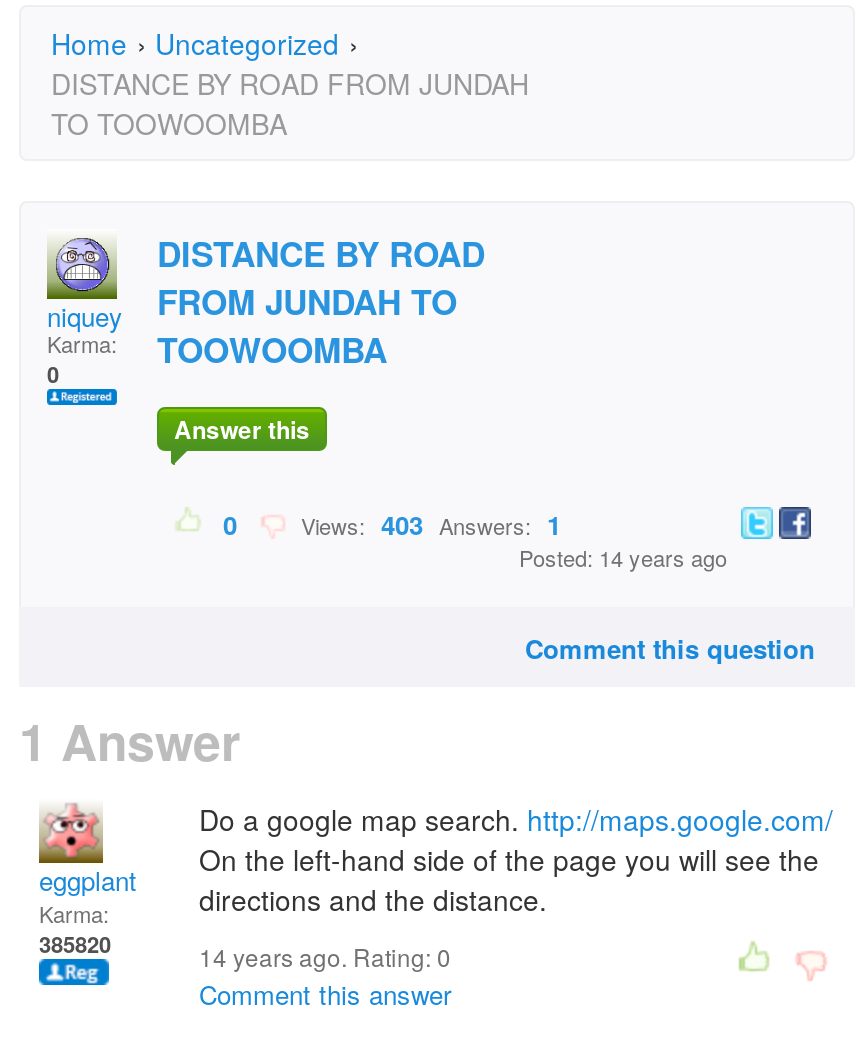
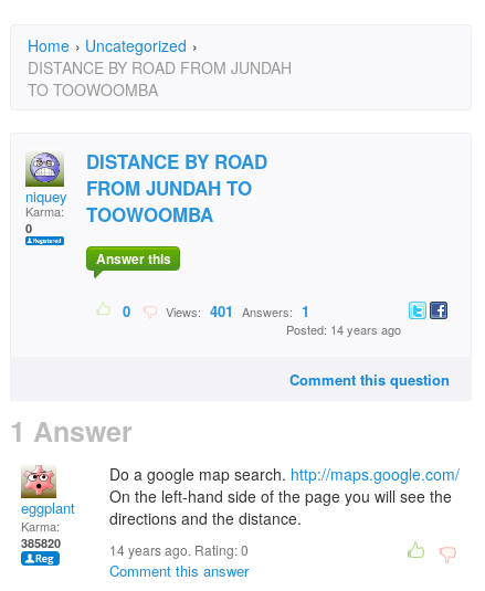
- Views: 403 Answers: 1
+ Views: 401 Answers: 1
